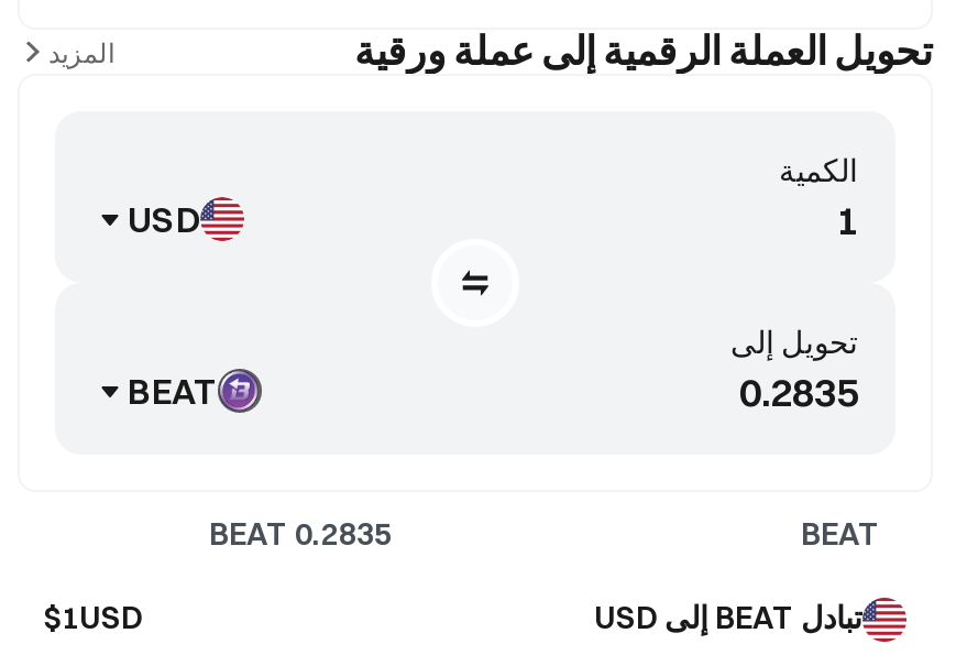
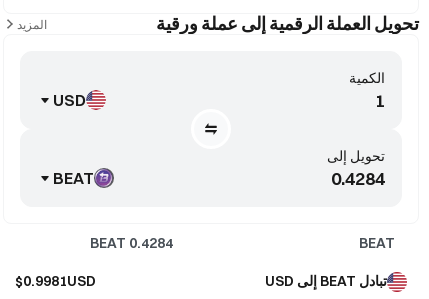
- BEAT 0.2835
+ BEAT 0.4284

- $1USD
+ $0.9981USD
